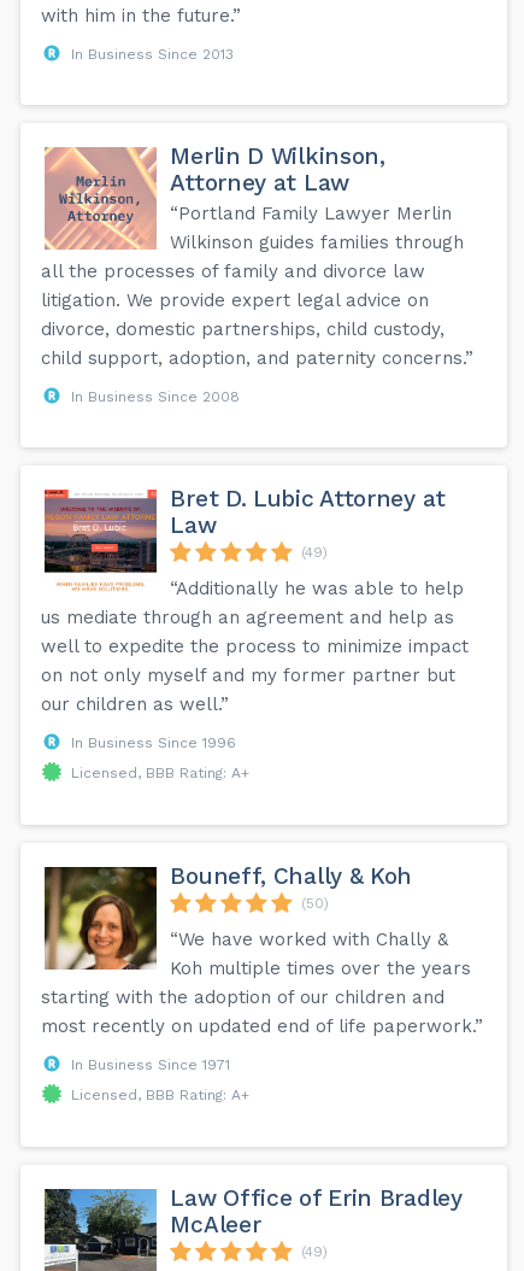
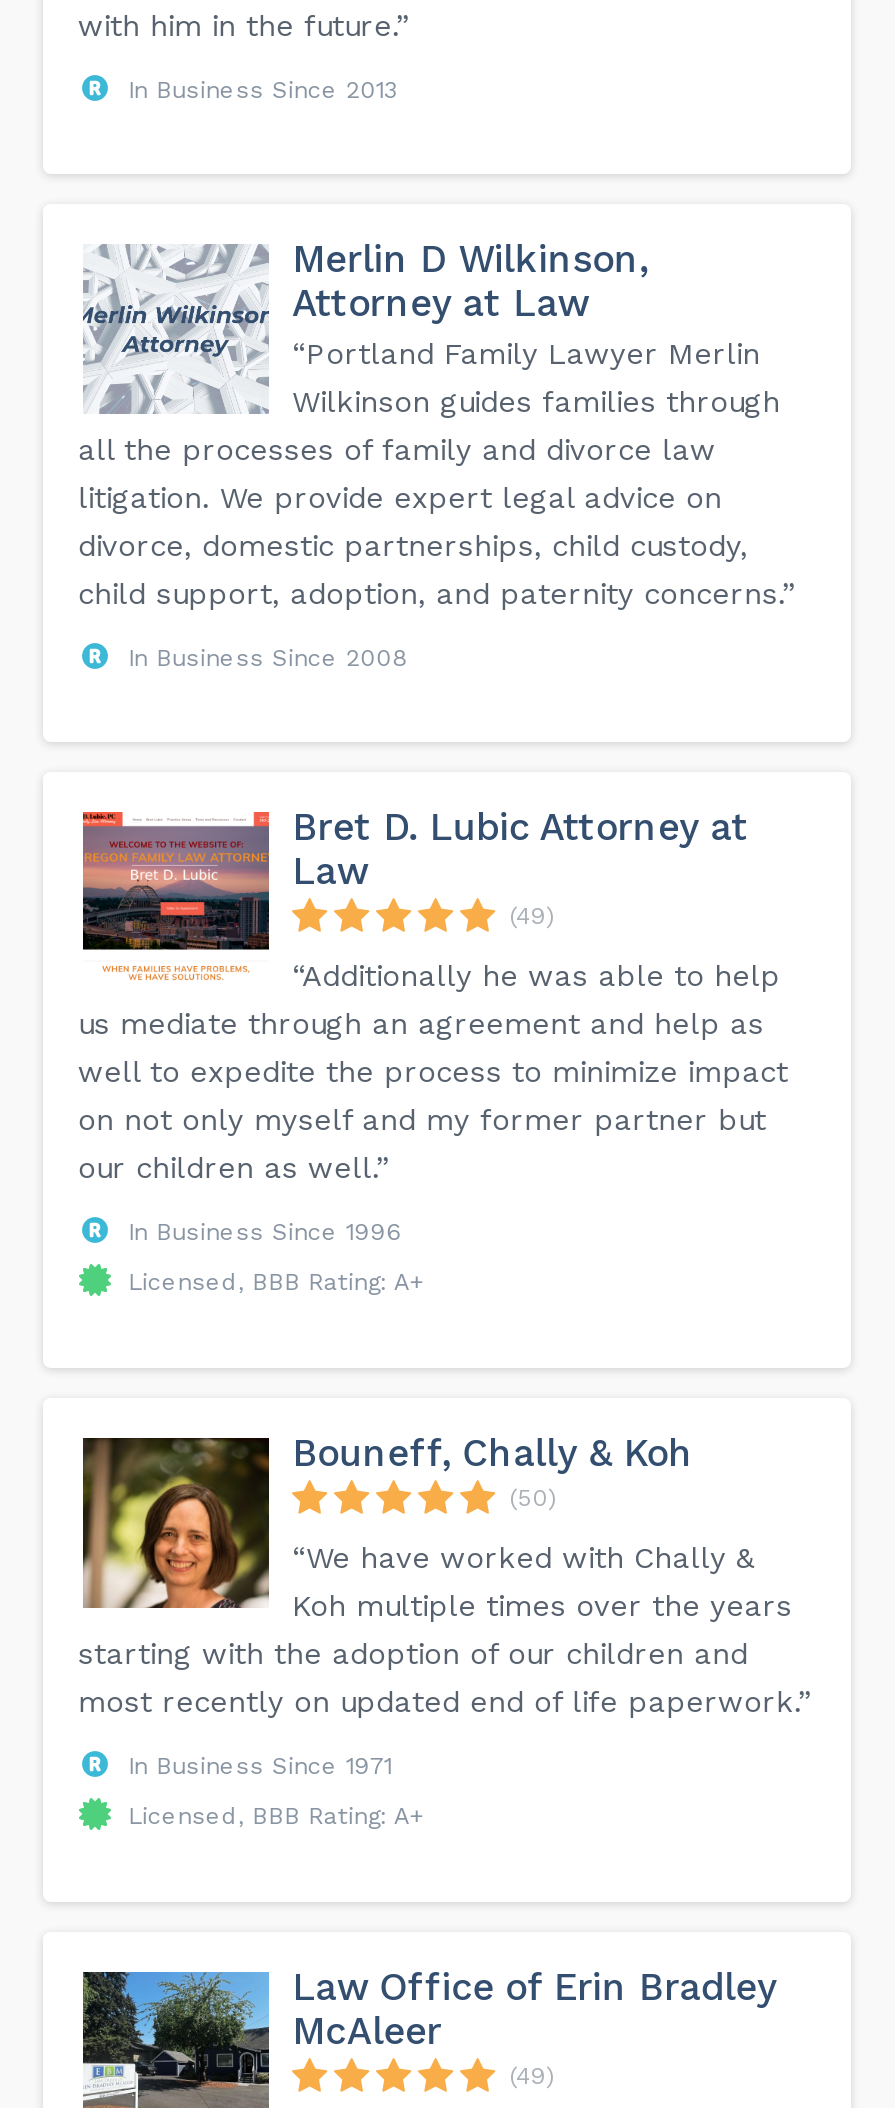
- [image]
+ [image]
